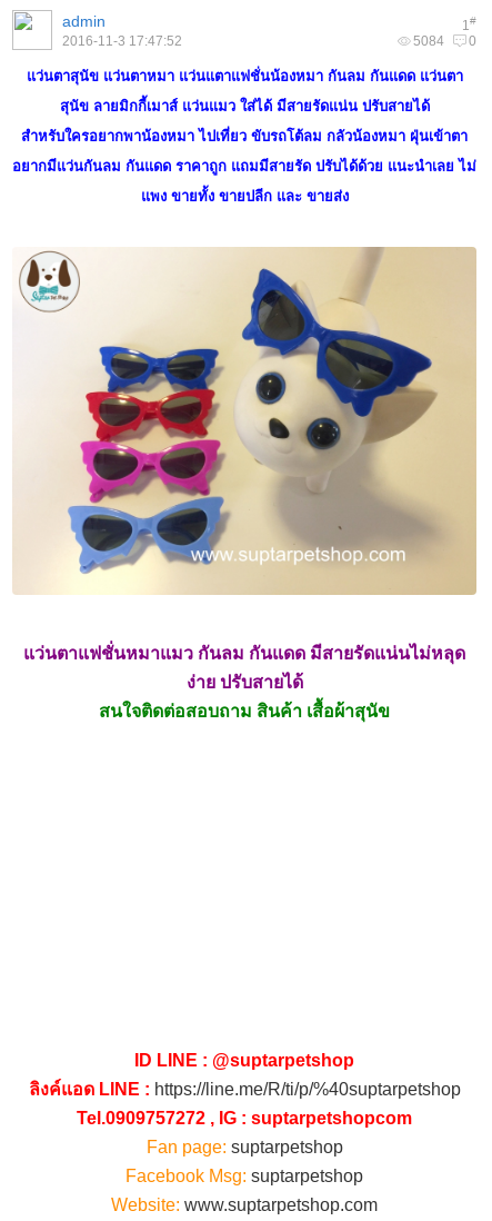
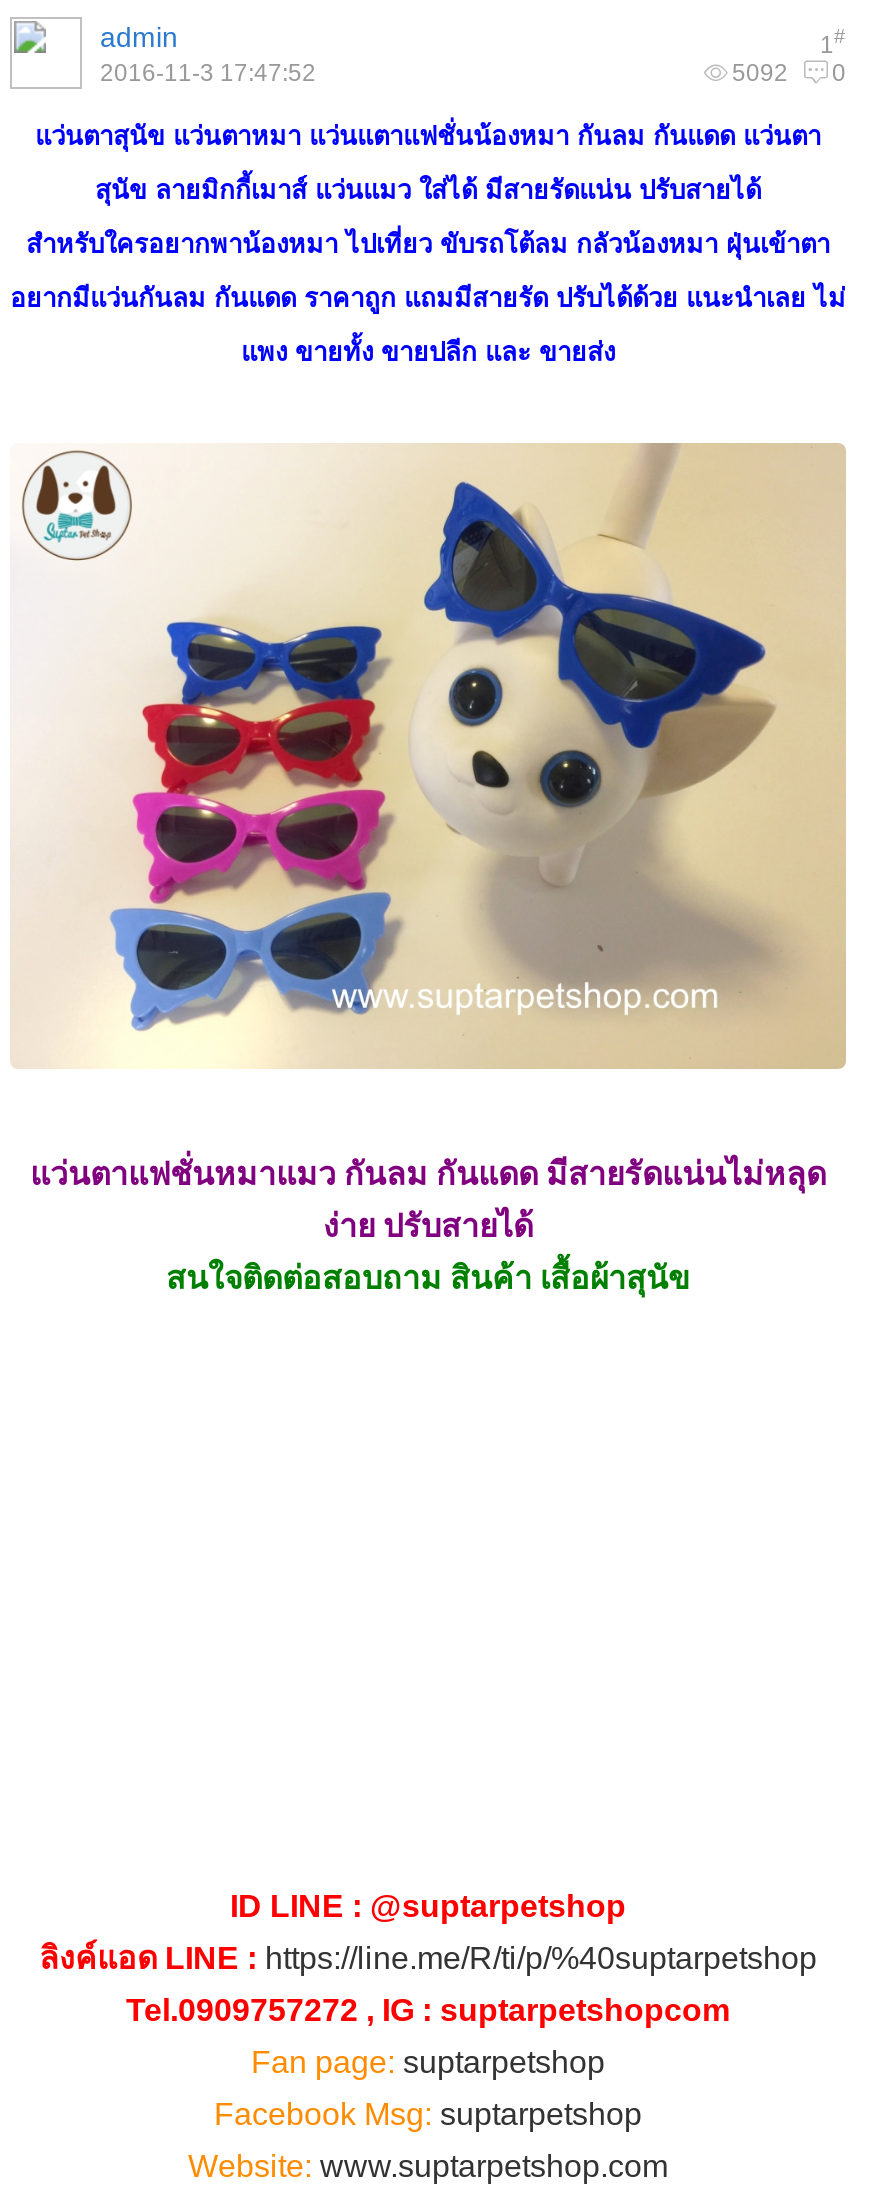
- 5084 0
+ 5092 0
